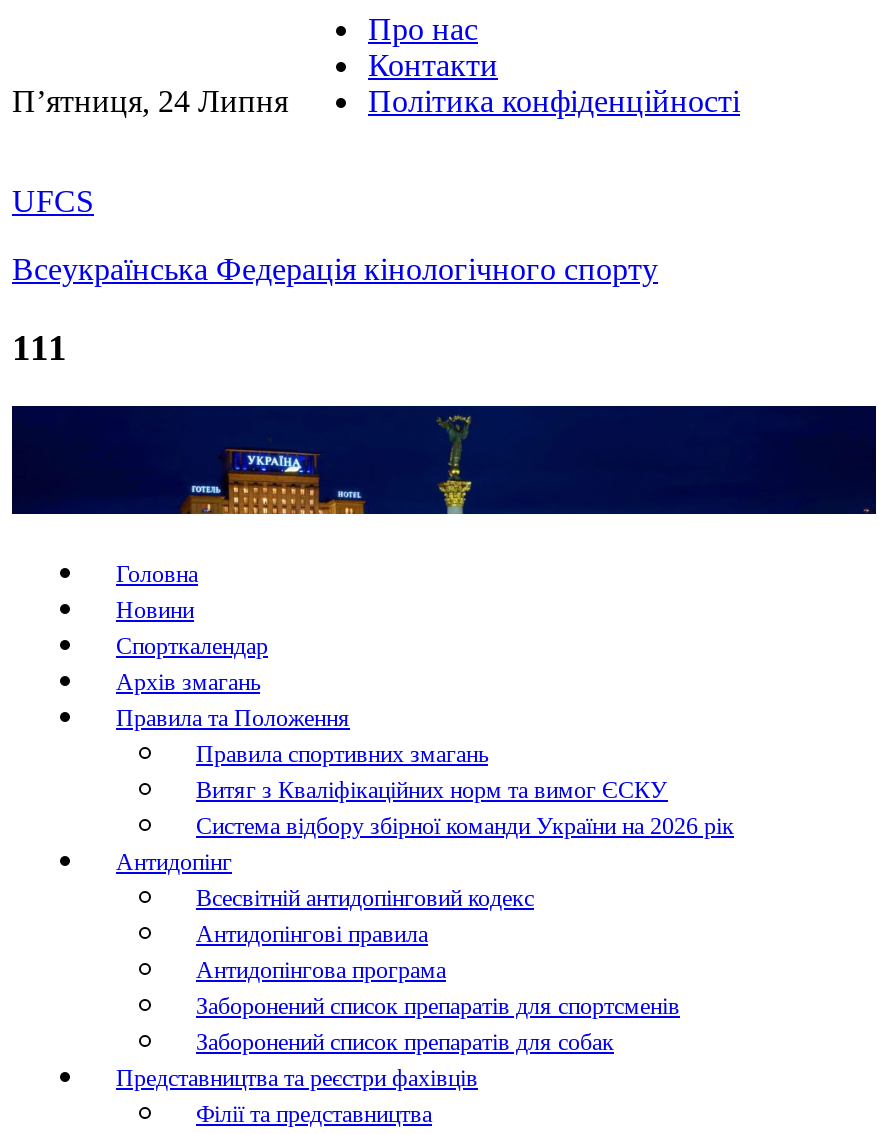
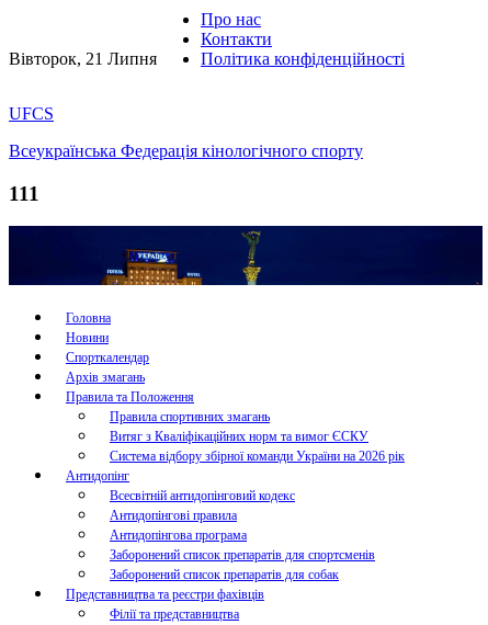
- П’ятниця, 24 Липня
+ Вівторок, 21 Липня
